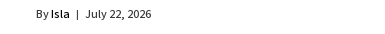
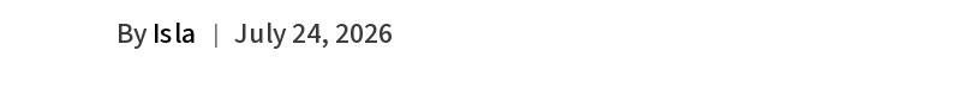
- By Isla July 22, 2026
+ By Isla July 24, 2026
